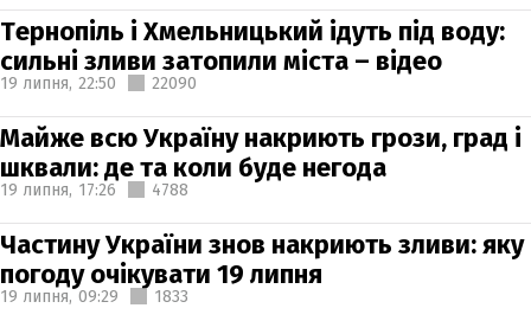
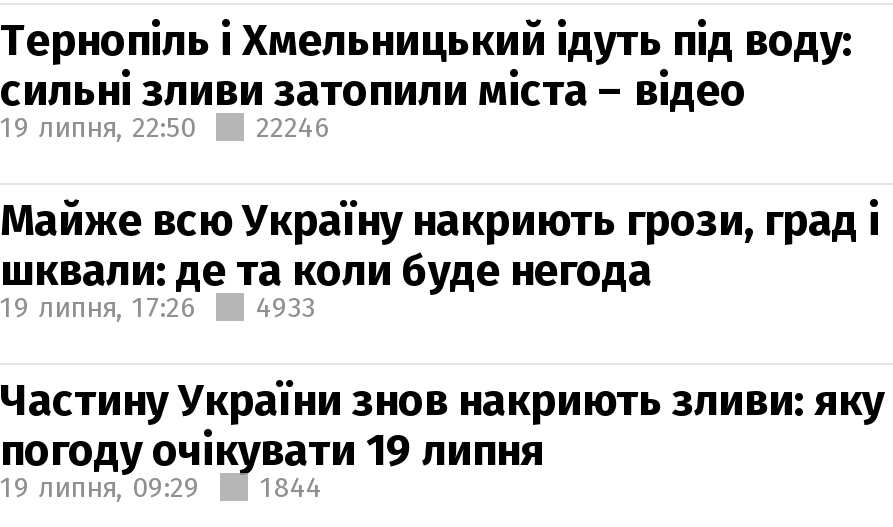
- 19 липня, 22:50 22090
+ 19 липня, 22:50 22246

- 19 липня, 17:26 4788
+ 19 липня, 17:26 4933

- 19 липня, 09:29 1833
+ 19 липня, 09:29 1844
